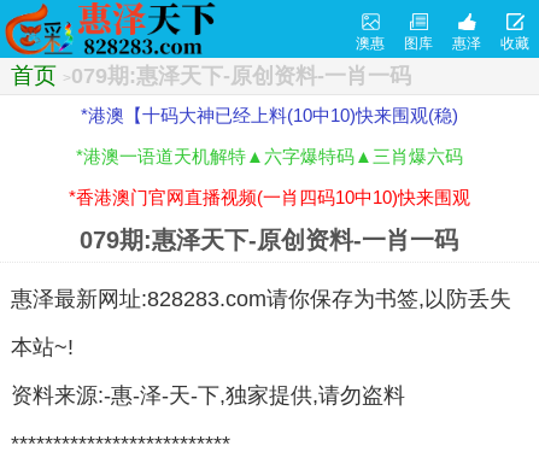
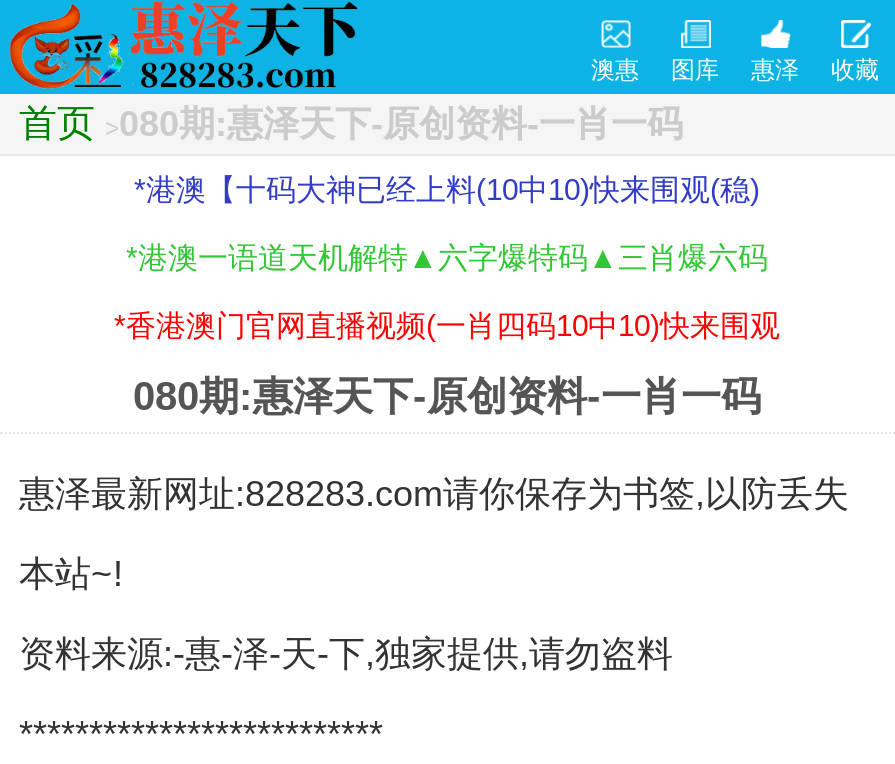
- 首页 > 079期:惠泽天下-原创资料-一肖一码
+ 首页 > 080期:惠泽天下-原创资料-一肖一码

- 079期:惠泽天下-原创资料-一肖一码
+ 080期:惠泽天下-原创资料-一肖一码
